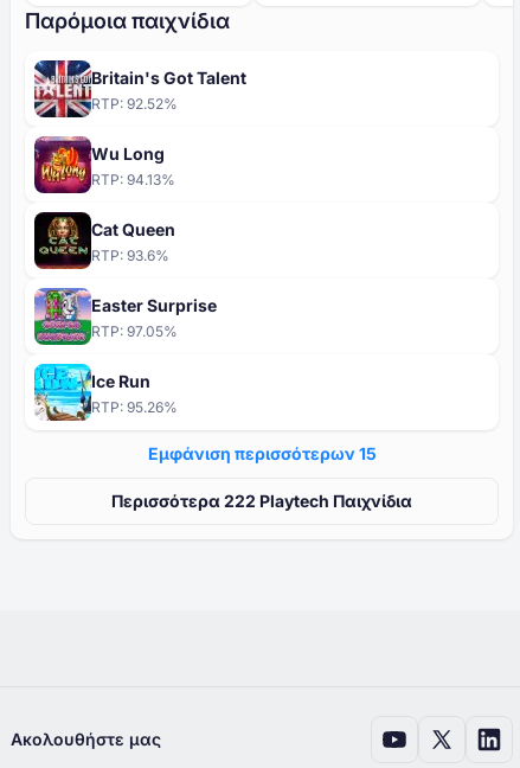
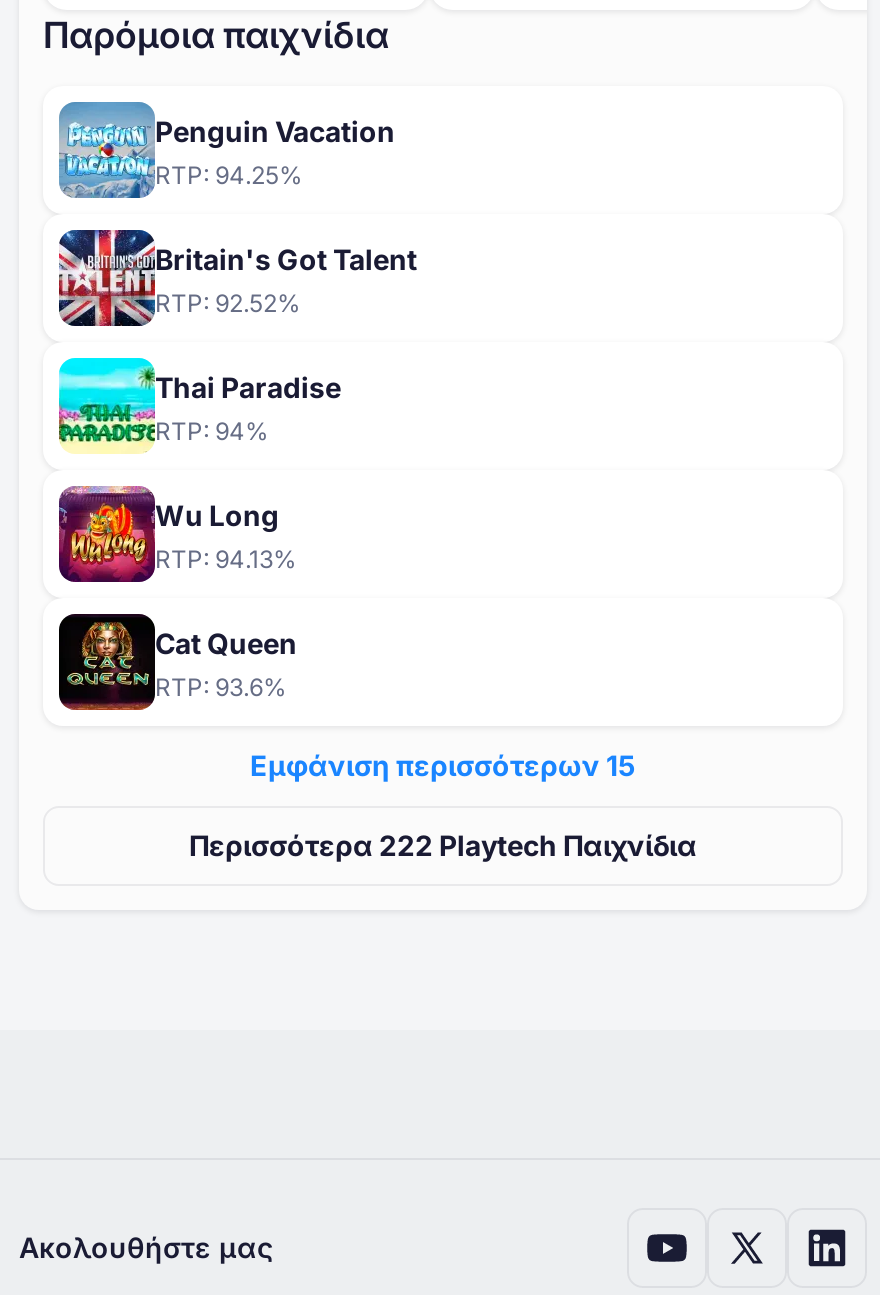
+ [image]
+ Penguin Vacation
+ RTP: 94.25%

moved down: [image] | Britain's Got Talent | RTP: 92.52%

+ [image]
+ Thai Paradise
+ RTP: 94%

moved down: [image] | Wu Long | RTP: 94.13% | Cat Queen | RTP: 93.6%

- [image]
- Easter Surprise
- RTP: 97.05%
- Ice Run
- RTP: 95.26%

- [image]
